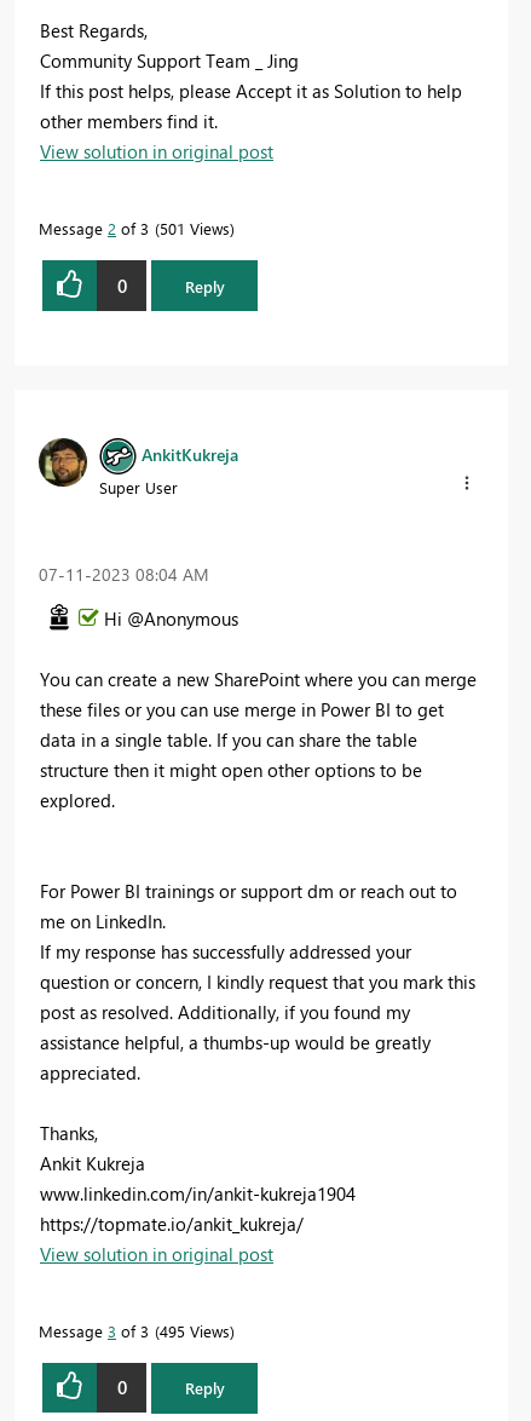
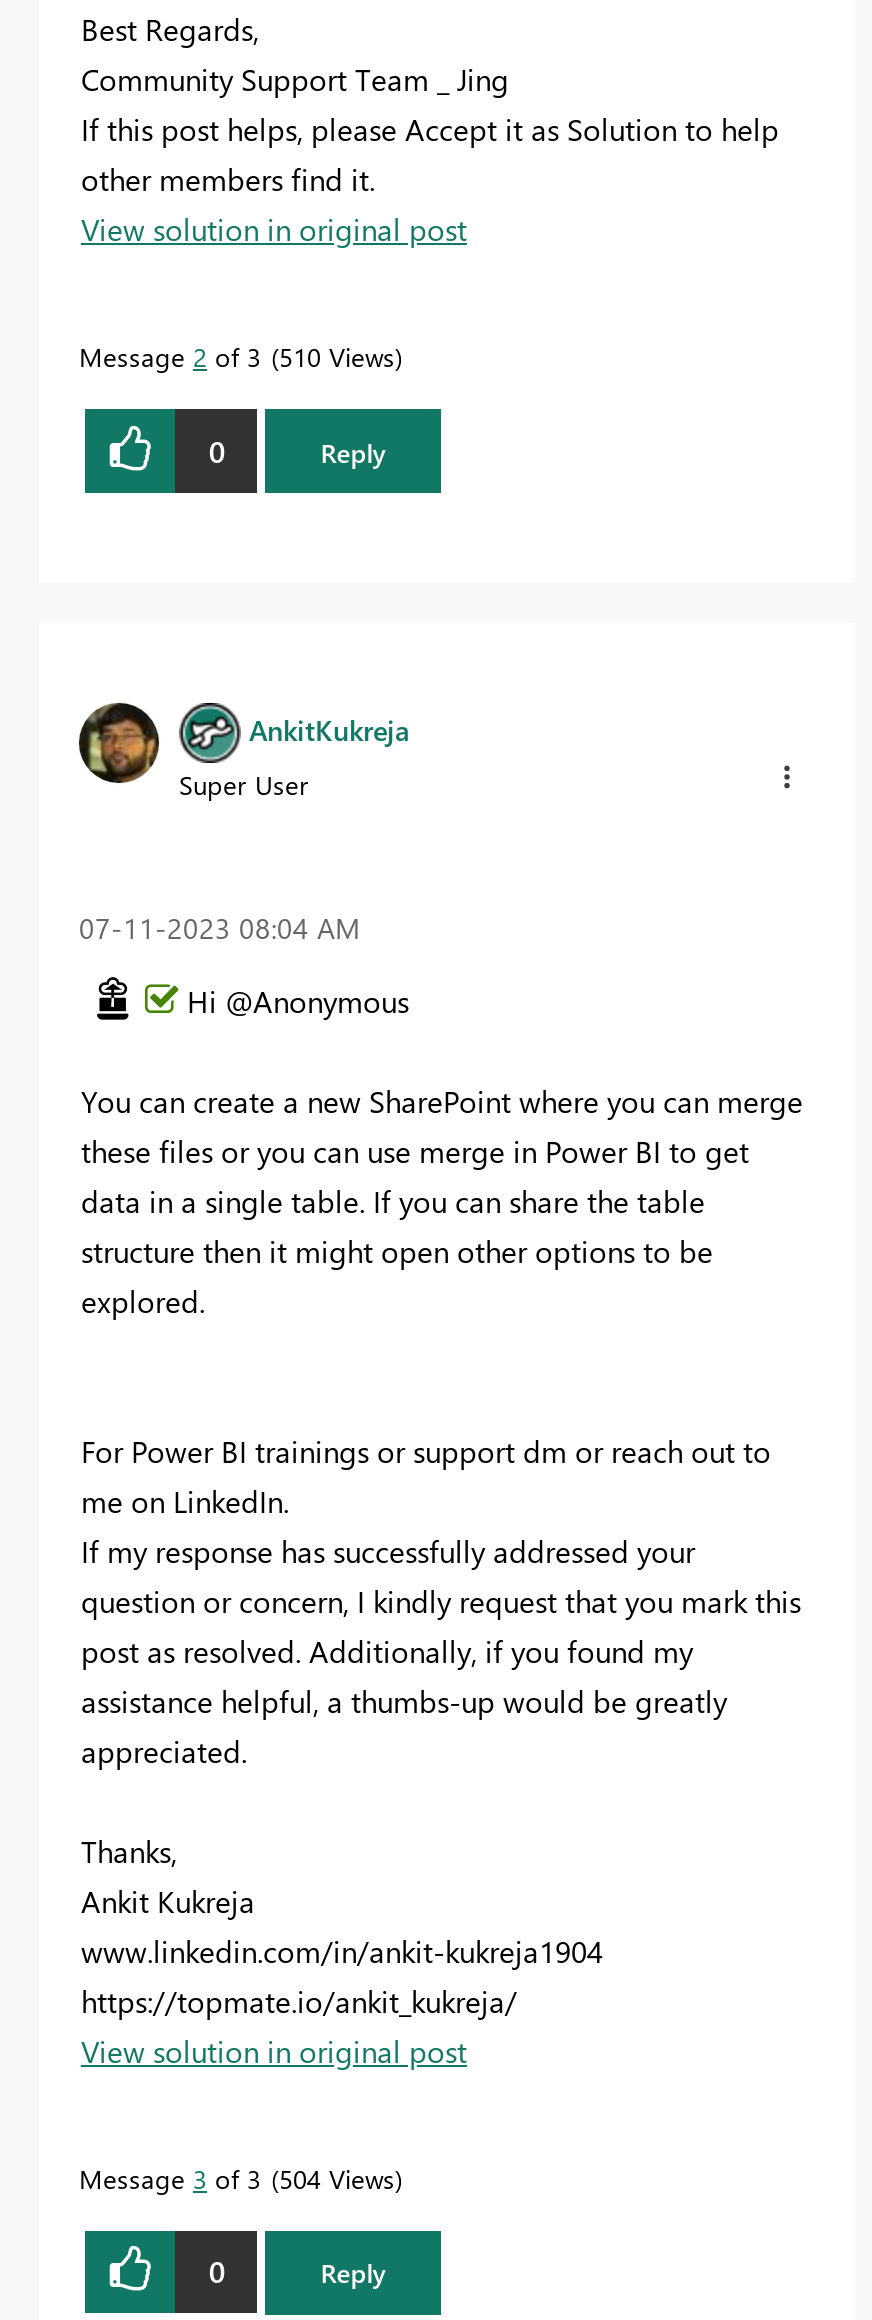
- Message 2 of 3 501 Views
+ Message 2 of 3 510 Views

- Message 3 of 3 495 Views
+ Message 3 of 3 504 Views
